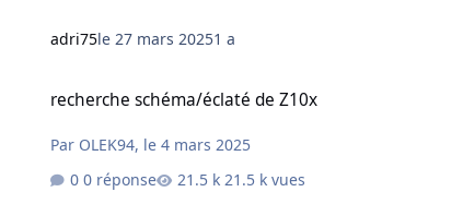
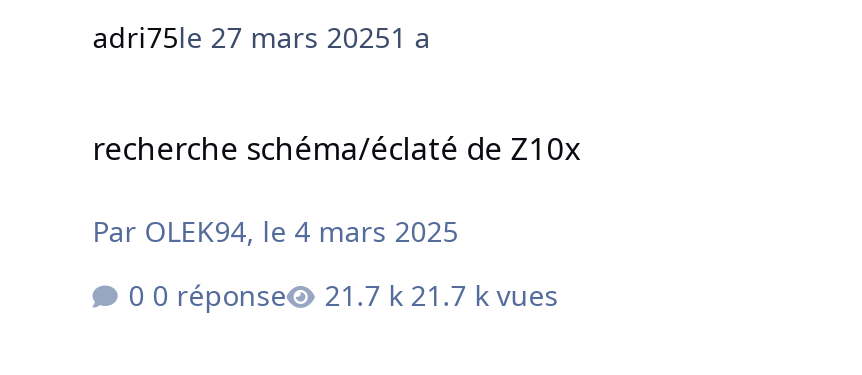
- 21.5 k vues
+ 21.7 k vues
